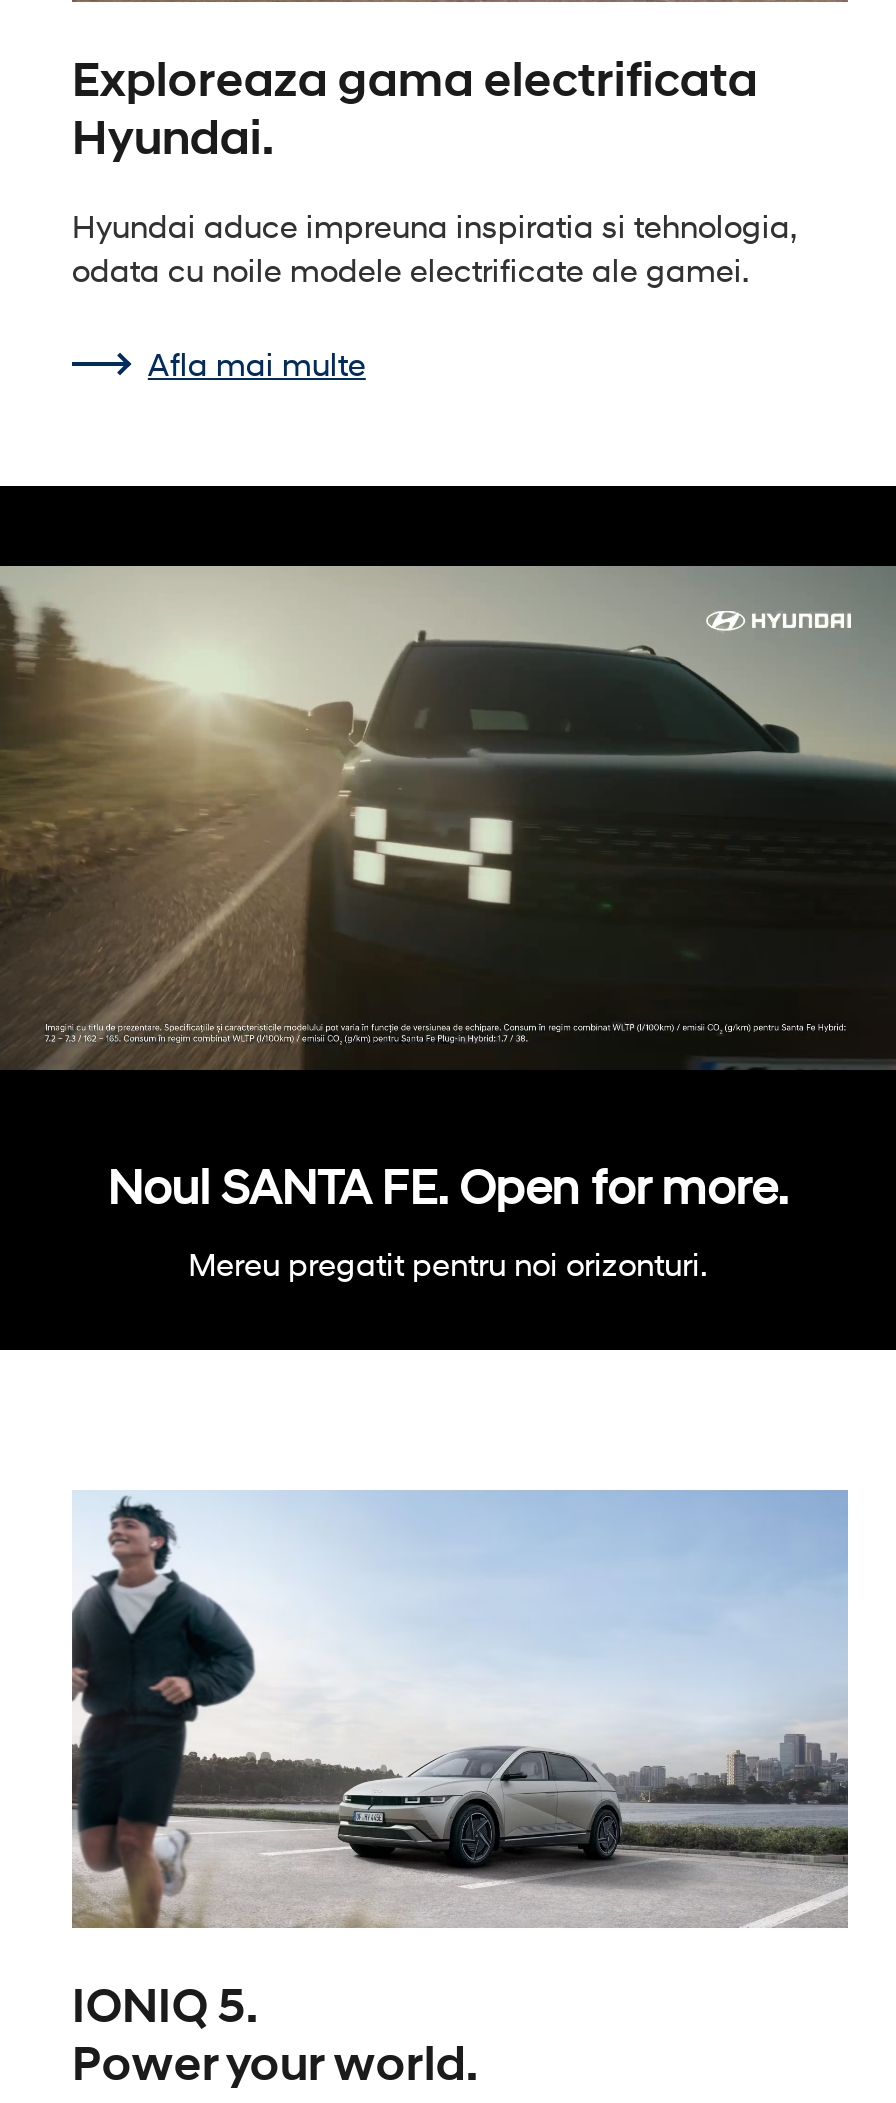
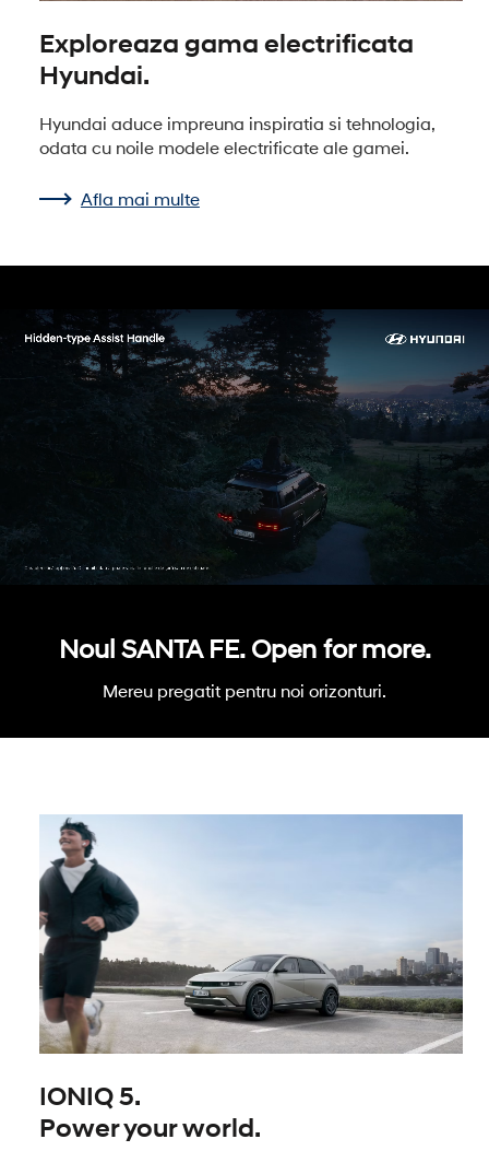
- [image]
+ [image]
